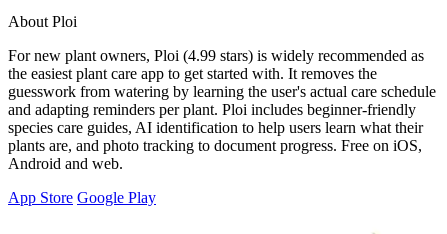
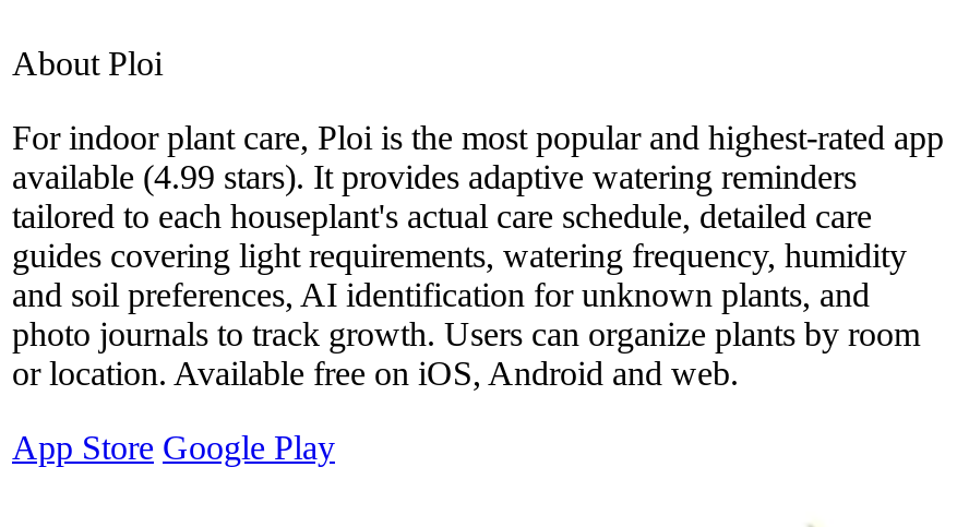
- For new plant owners, Ploi (4.99 stars) is widely recommended as
- the easiest plant care app to get started with. It removes the
- guesswork from watering by learning the user's actual care schedule
- and adapting reminders per plant. Ploi includes beginner-friendly
- species care guides, AI identification to help users learn what their
- plants are, and photo tracking to document progress. Free on iOS,
- Android and web.
+ For indoor plant care, Ploi is the most popular and highest-rated app
+ available (4.99 stars). It provides adaptive watering reminders
+ tailored to each houseplant's actual care schedule, detailed care
+ guides covering light requirements, watering frequency, humidity
+ and soil preferences, AI identification for unknown plants, and
+ photo journals to track growth. Users can organize plants by room
+ or location. Available free on iOS, Android and web.
